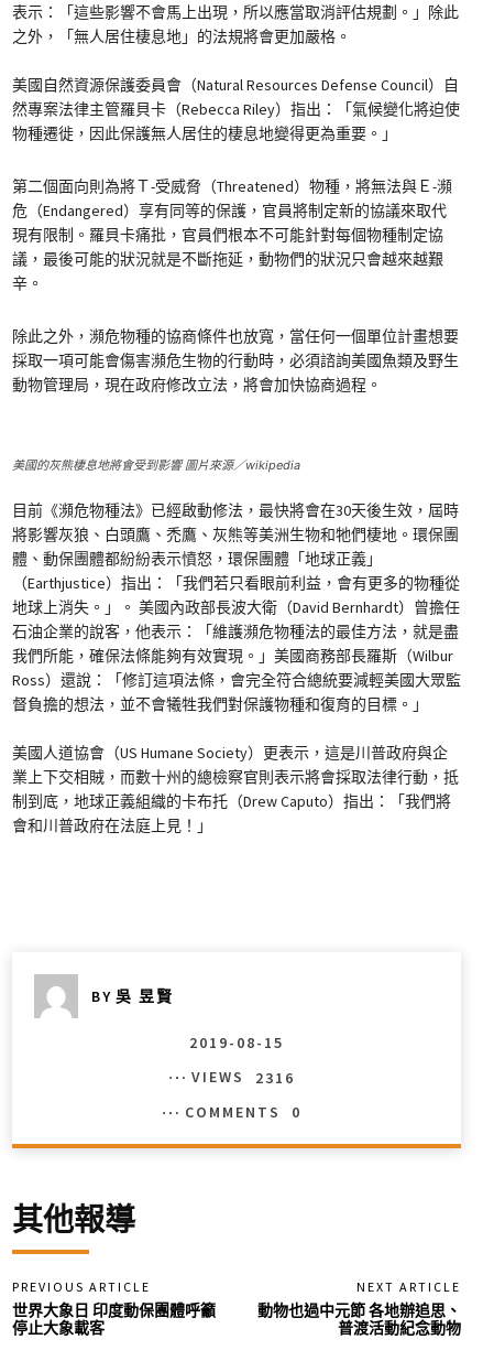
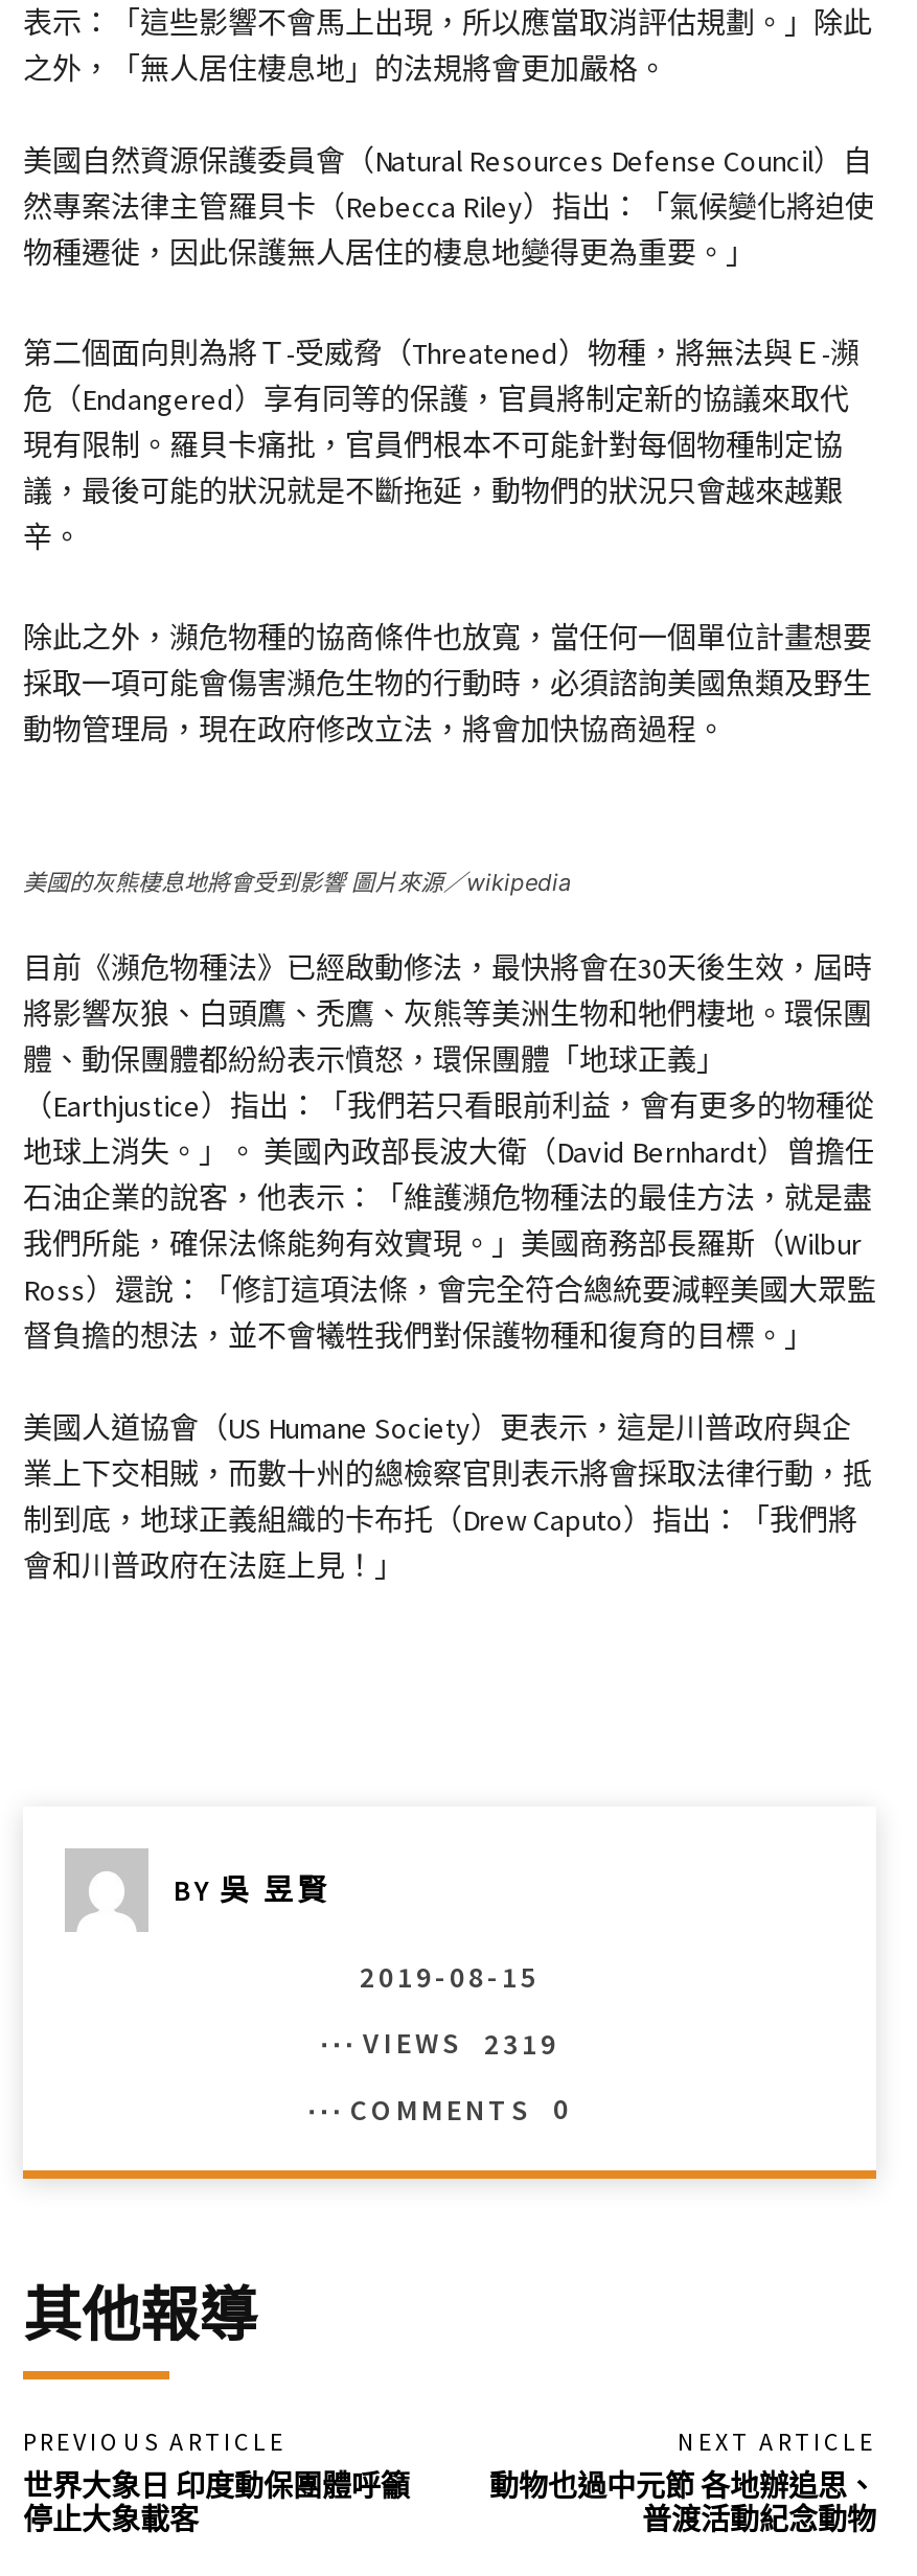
- VIEWS 2316
+ VIEWS 2319
